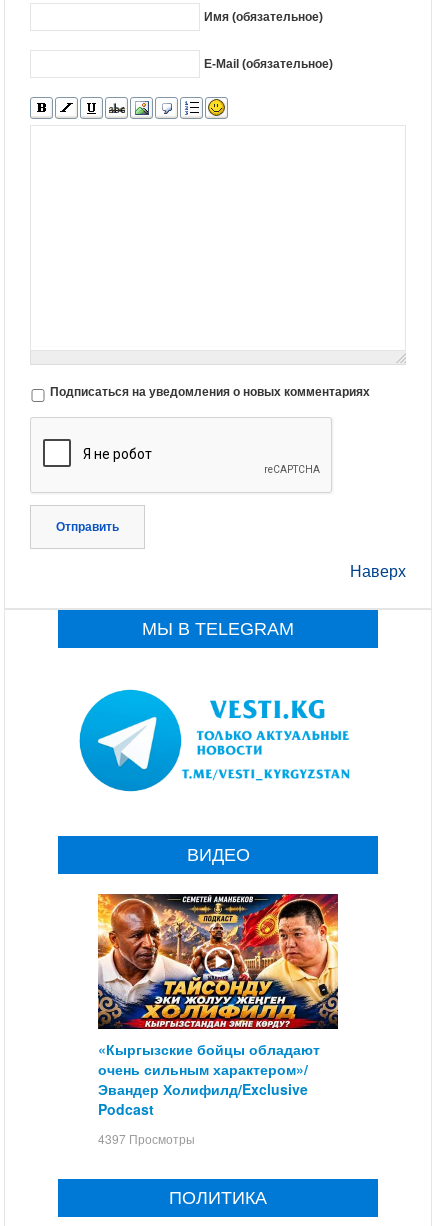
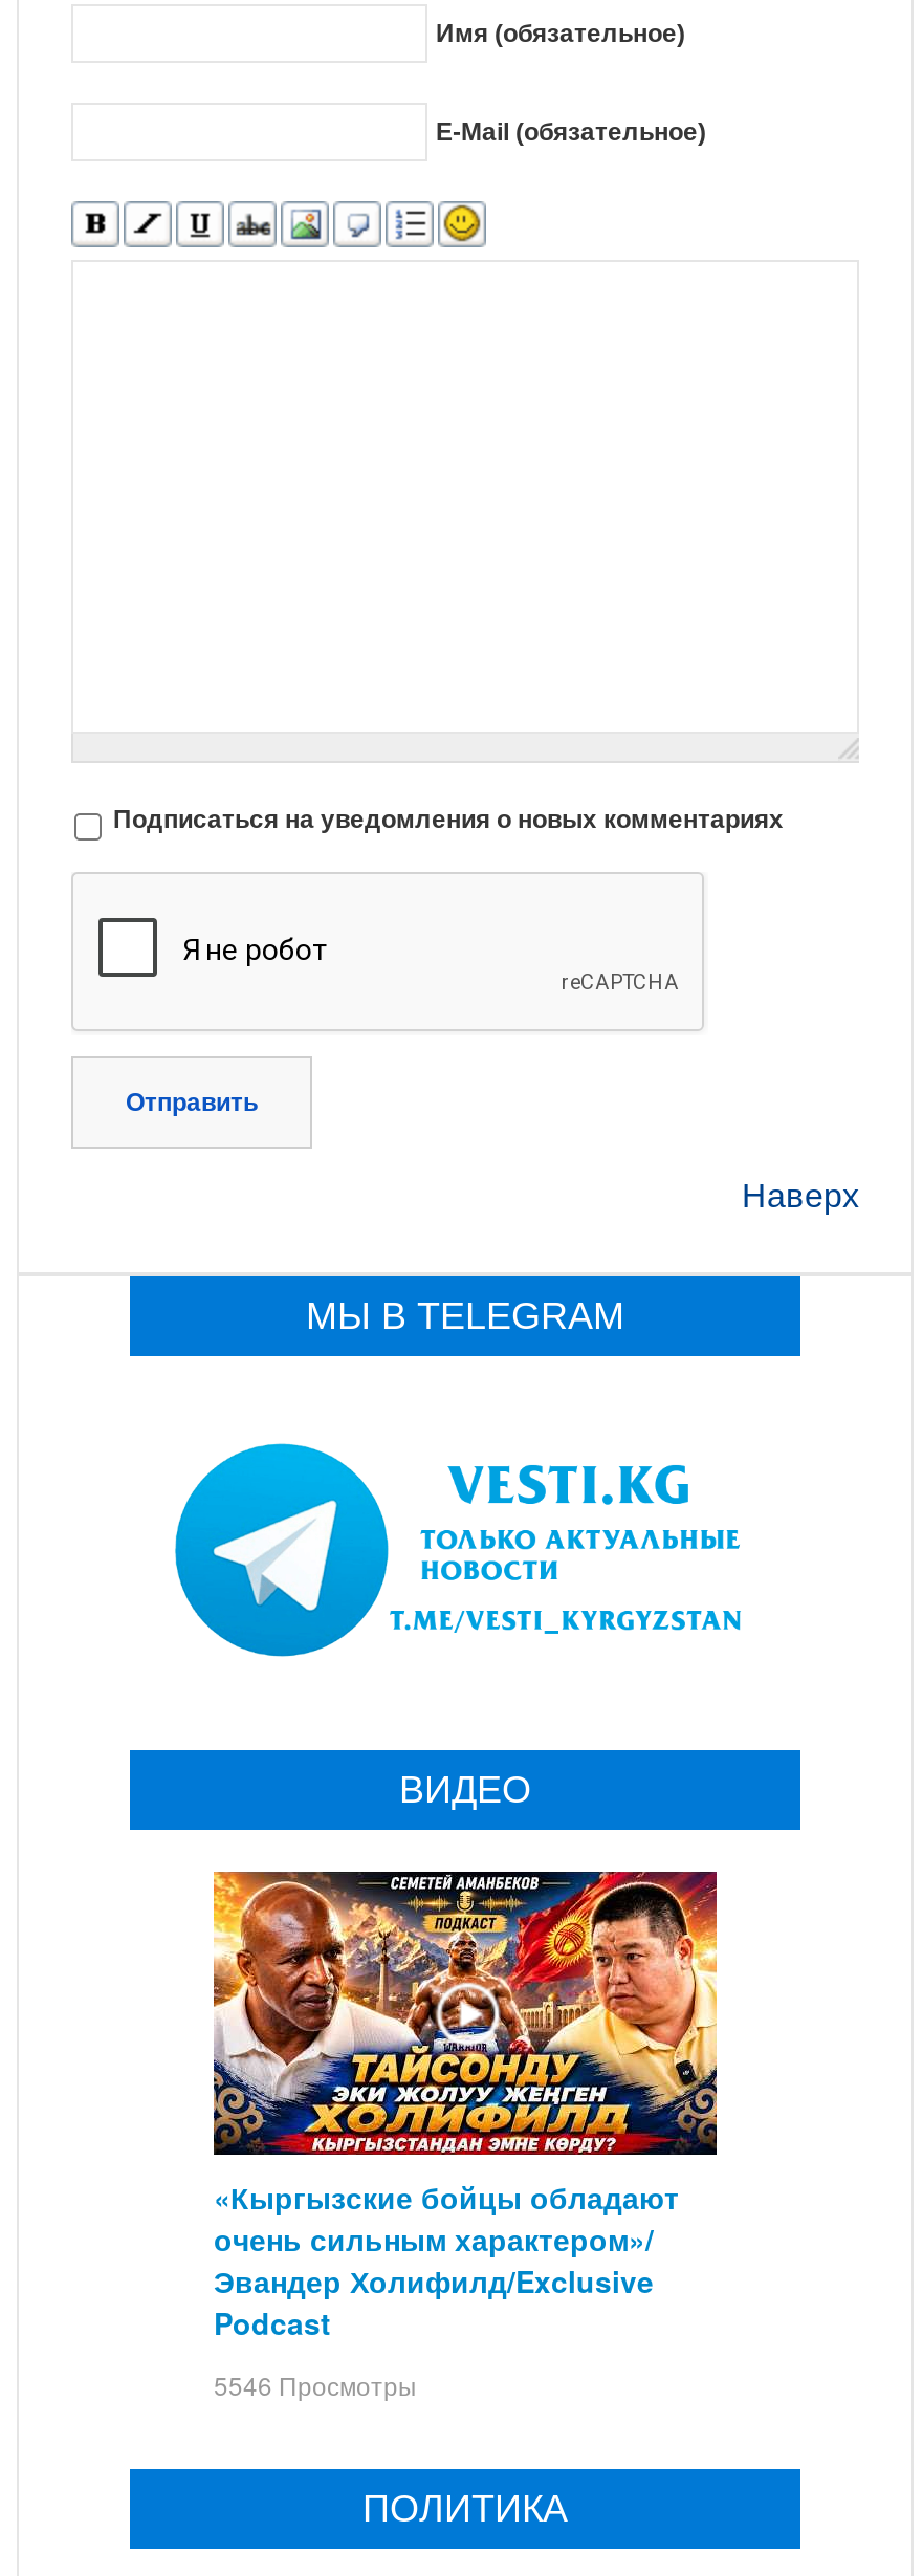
- 4397 Просмотры
+ 5546 Просмотры
